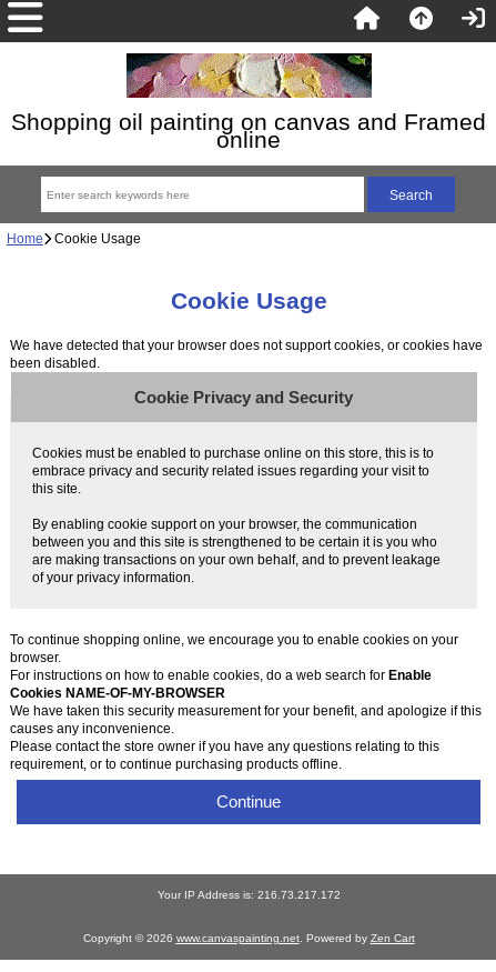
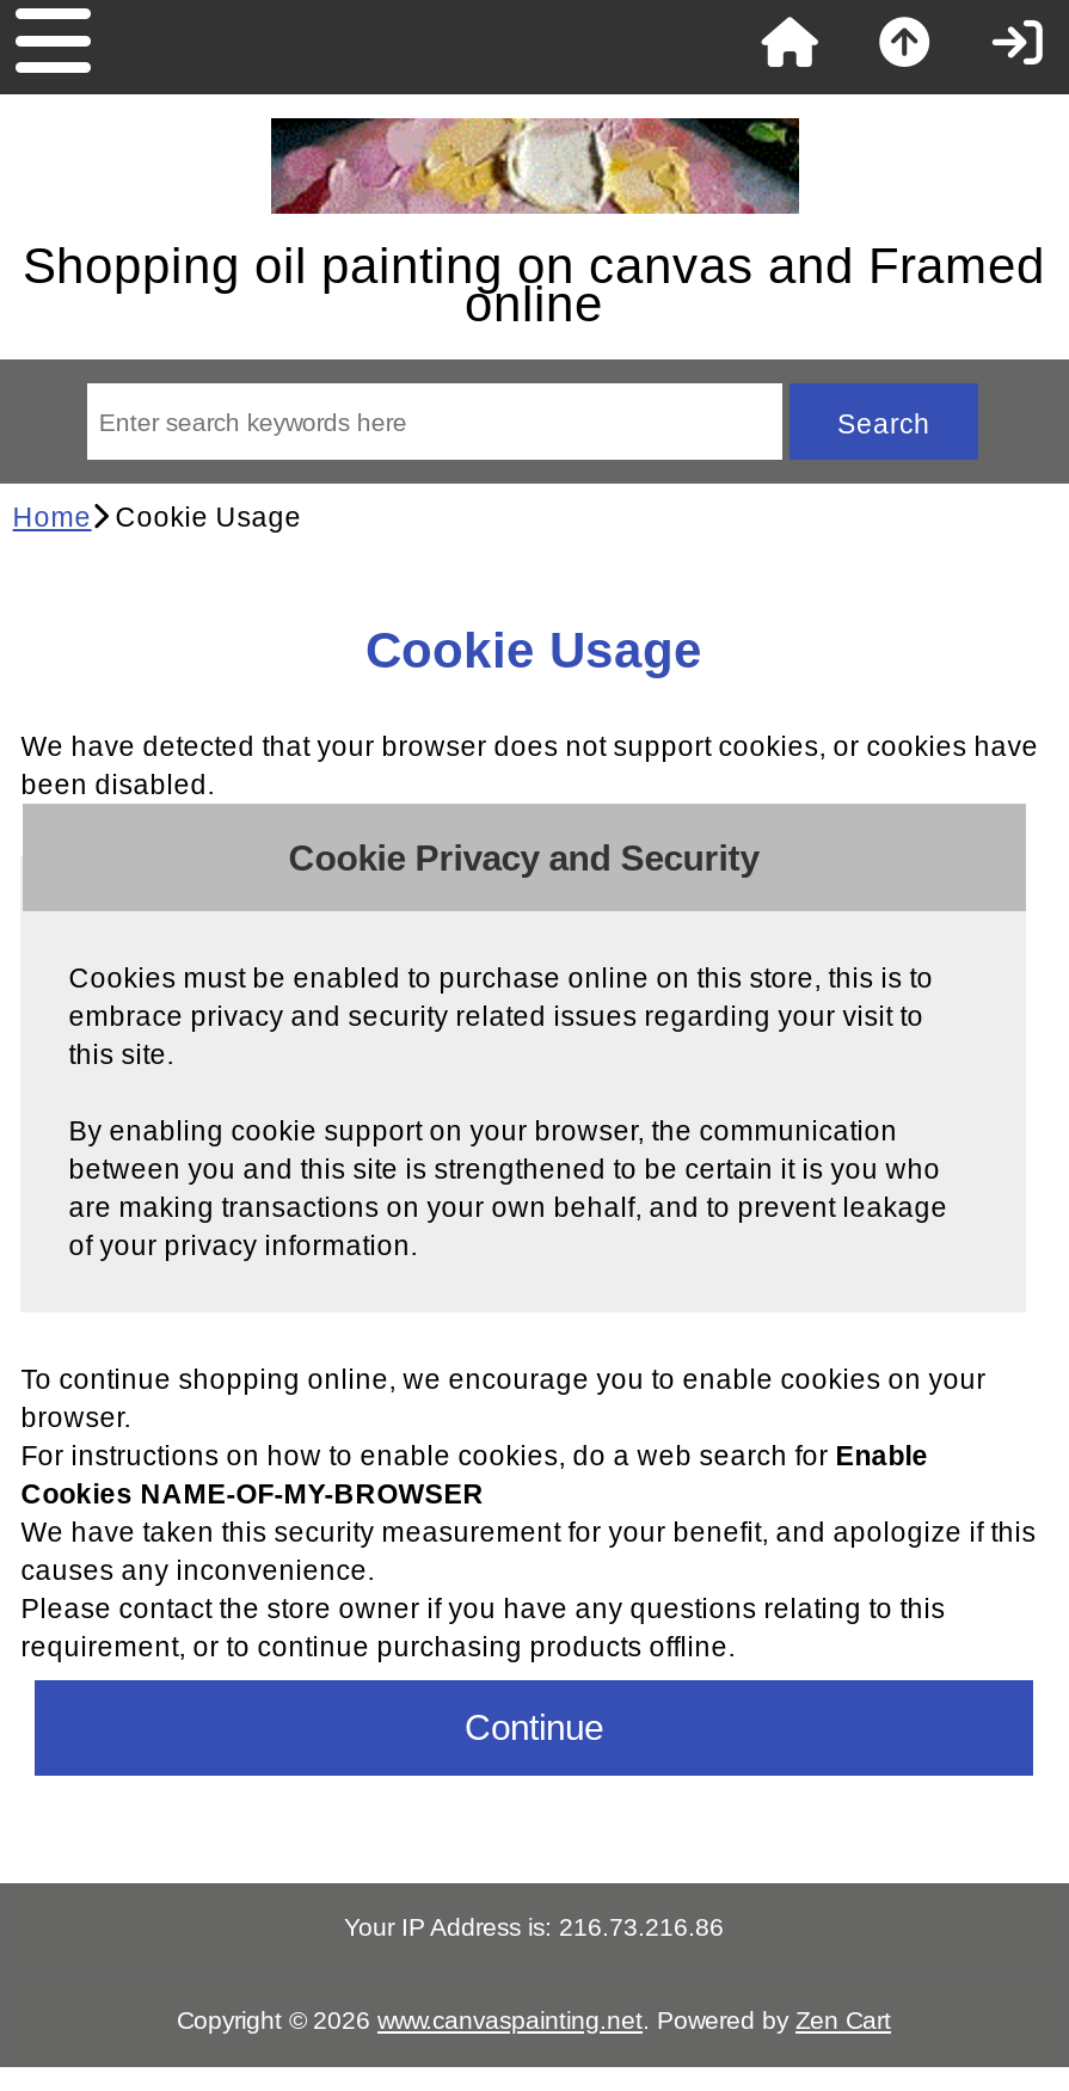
- Your IP Address is: 216.73.217.172
+ Your IP Address is: 216.73.216.86
